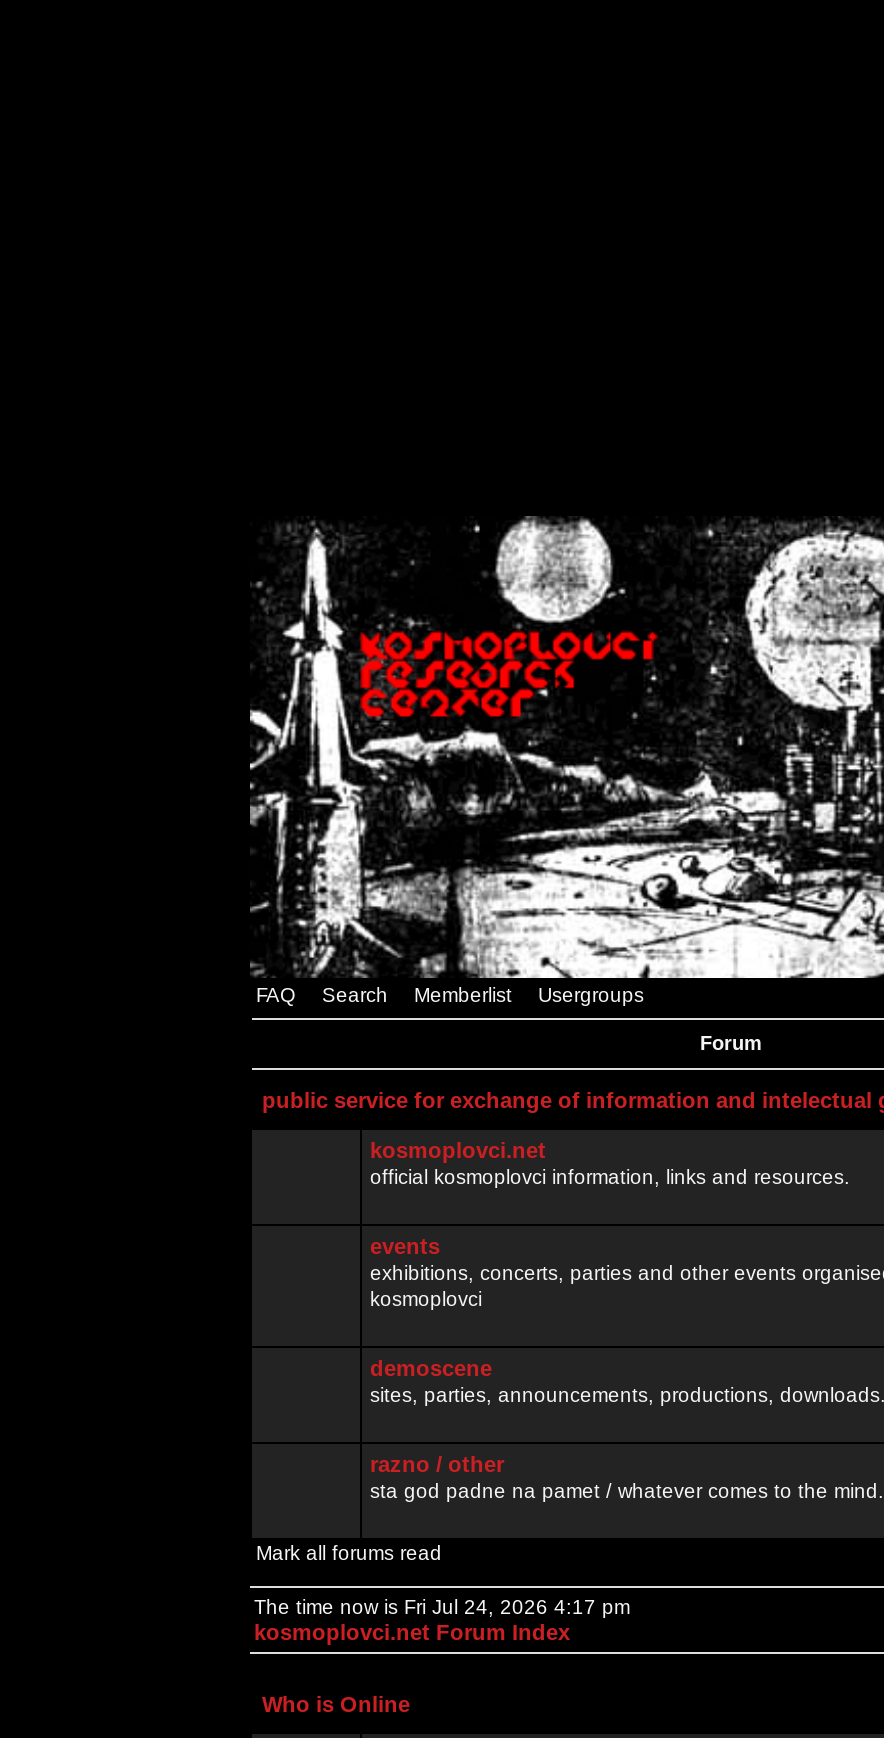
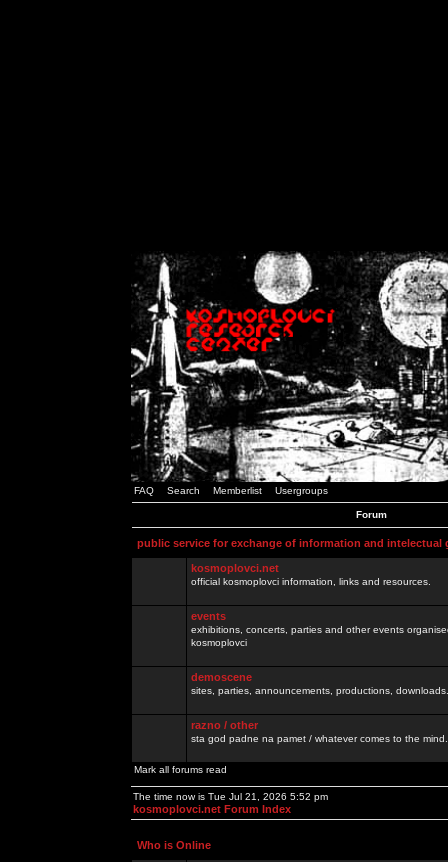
- The time now is Fri Jul 24, 2026 4:17 pm
+ The time now is Tue Jul 21, 2026 5:52 pm
